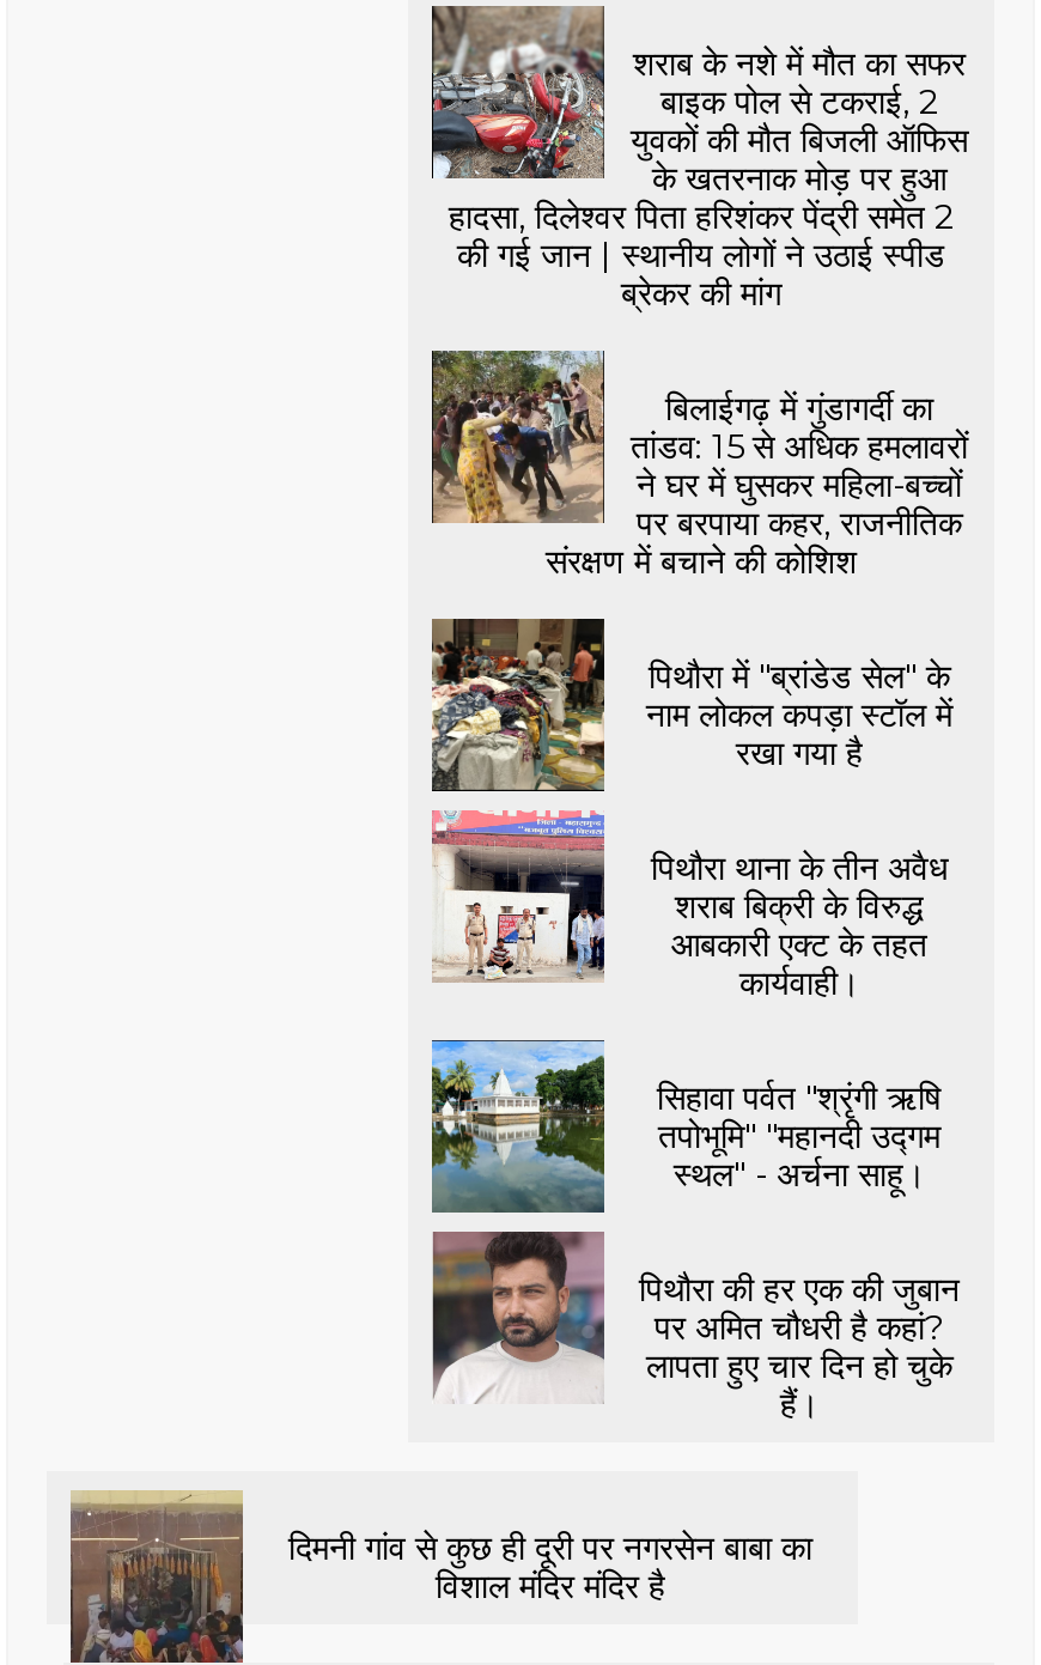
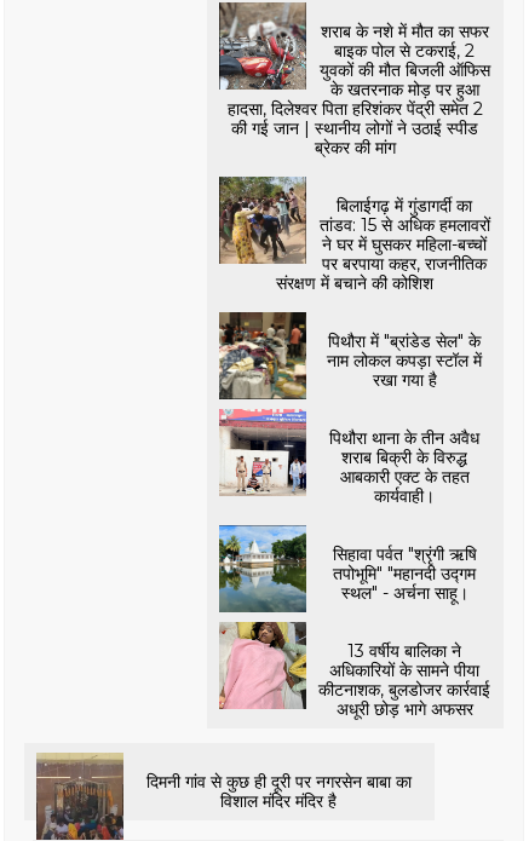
- [image]
- पिथौरा की हर एक की जुबान
- पर अमित चौधरी है कहां?
- लापता हुए चार दिन हो चुके
- हैं।
+ [image]
+ 13 वर्षीय बालिका ने
+ अधिकारियों के सामने पीया
+ कीटनाशक, बुलडोजर कार्रवाई
+ अधूरी छोड़ भागे अफसर
